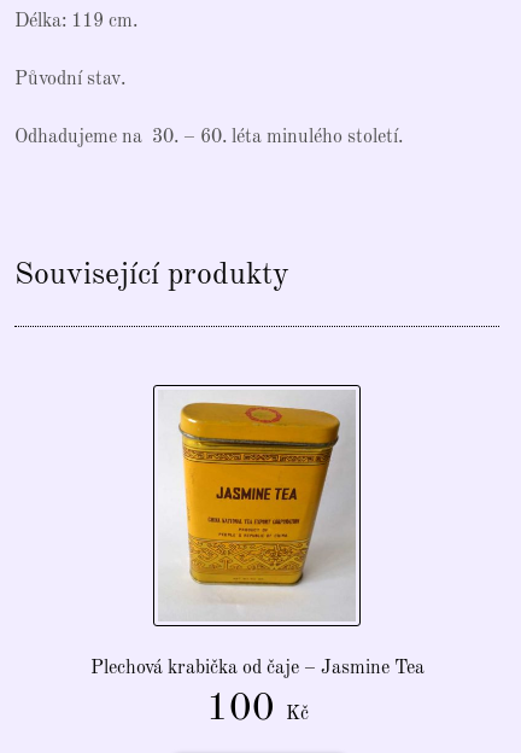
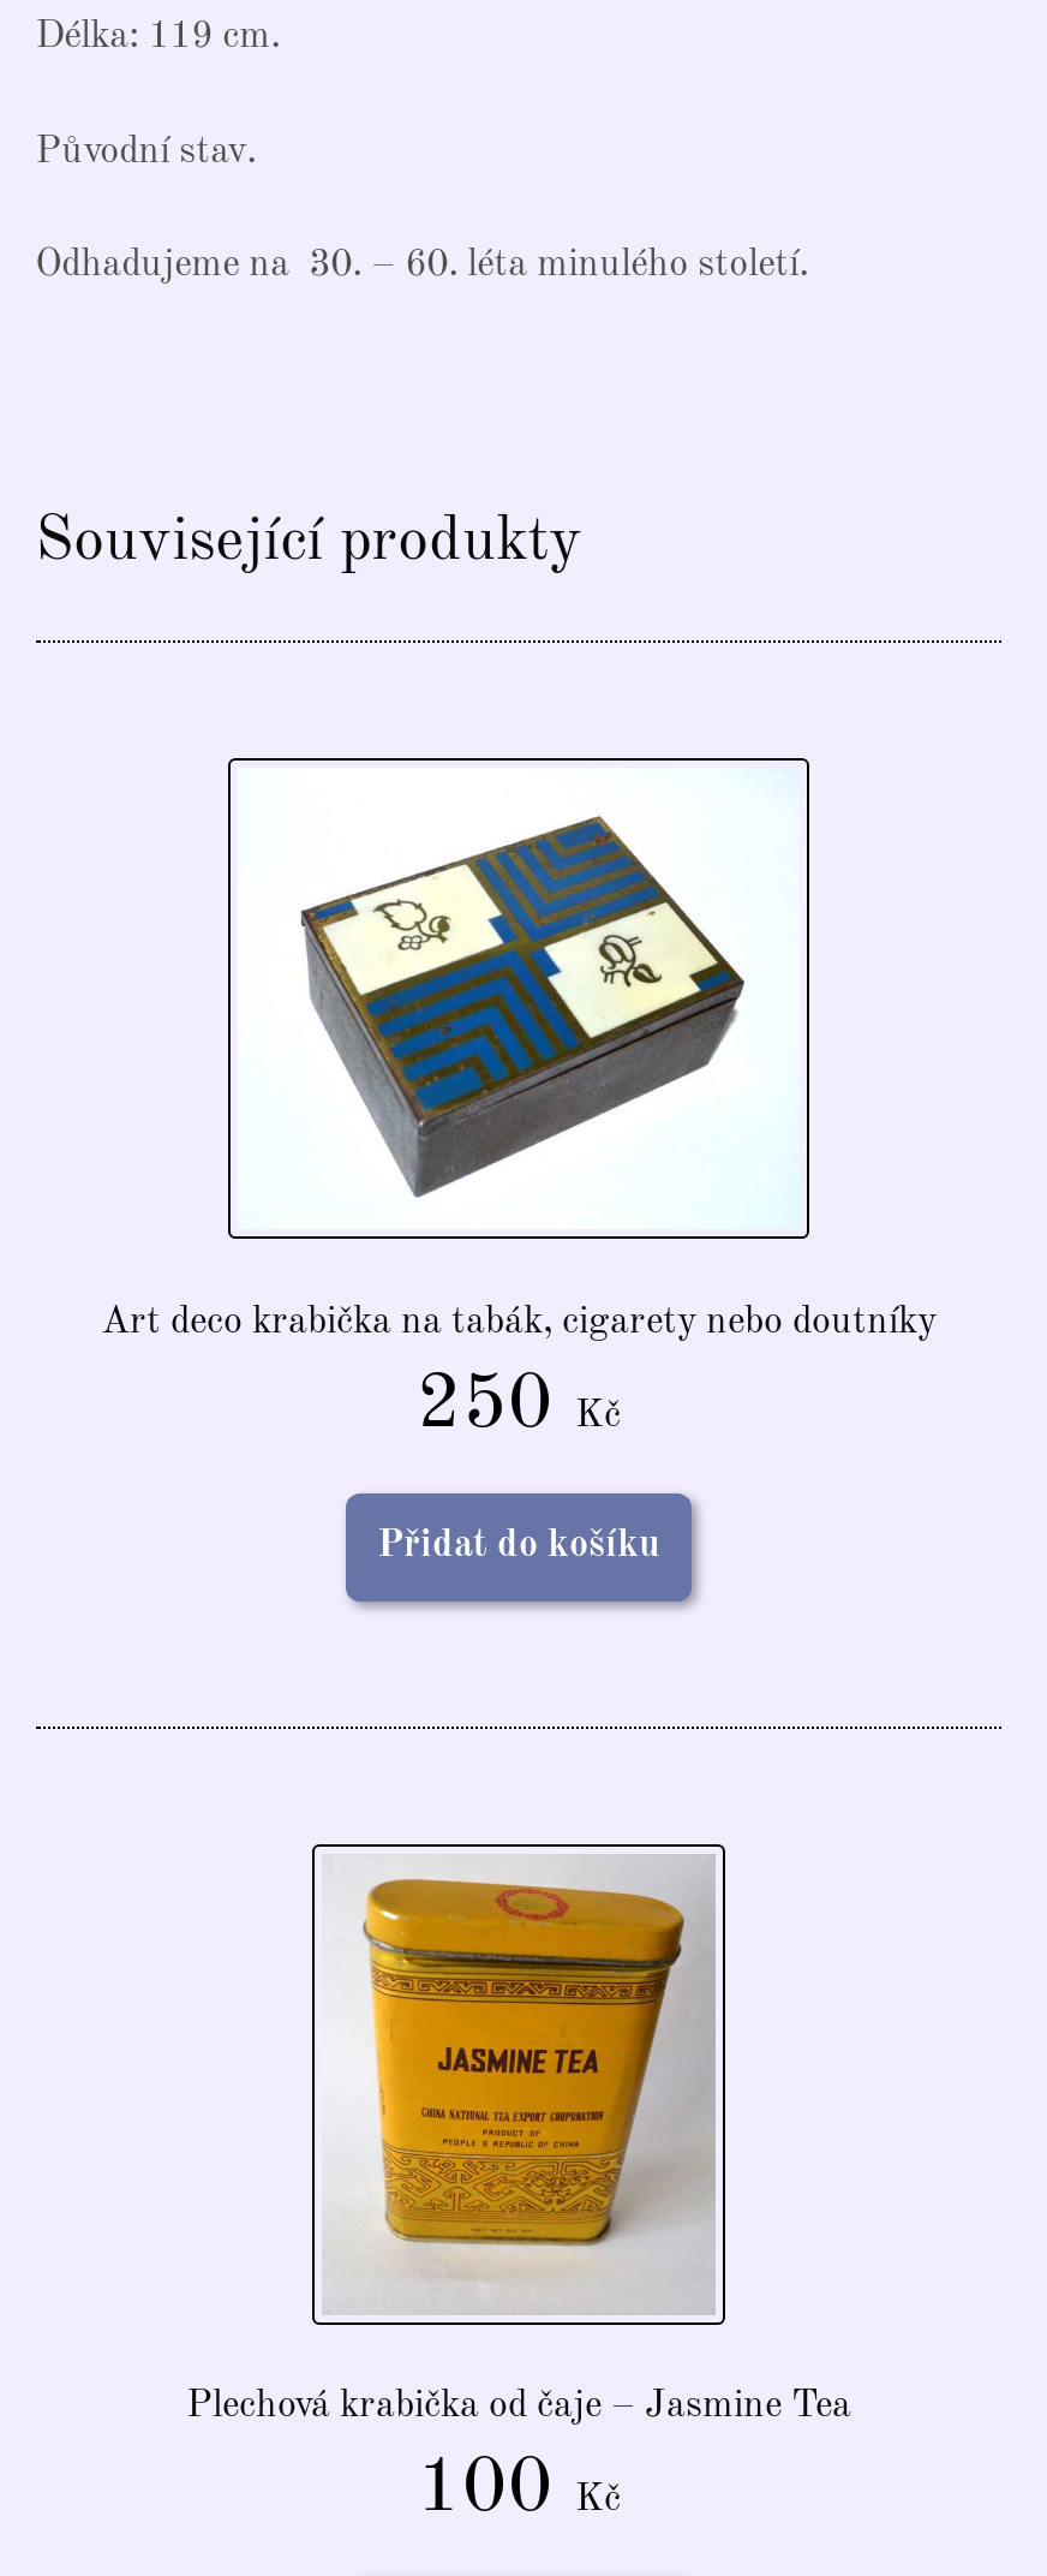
+ [image]
+ Art deco krabička na tabák, cigarety nebo doutníky
+ 250 Kč
+ Přidat do košíku
